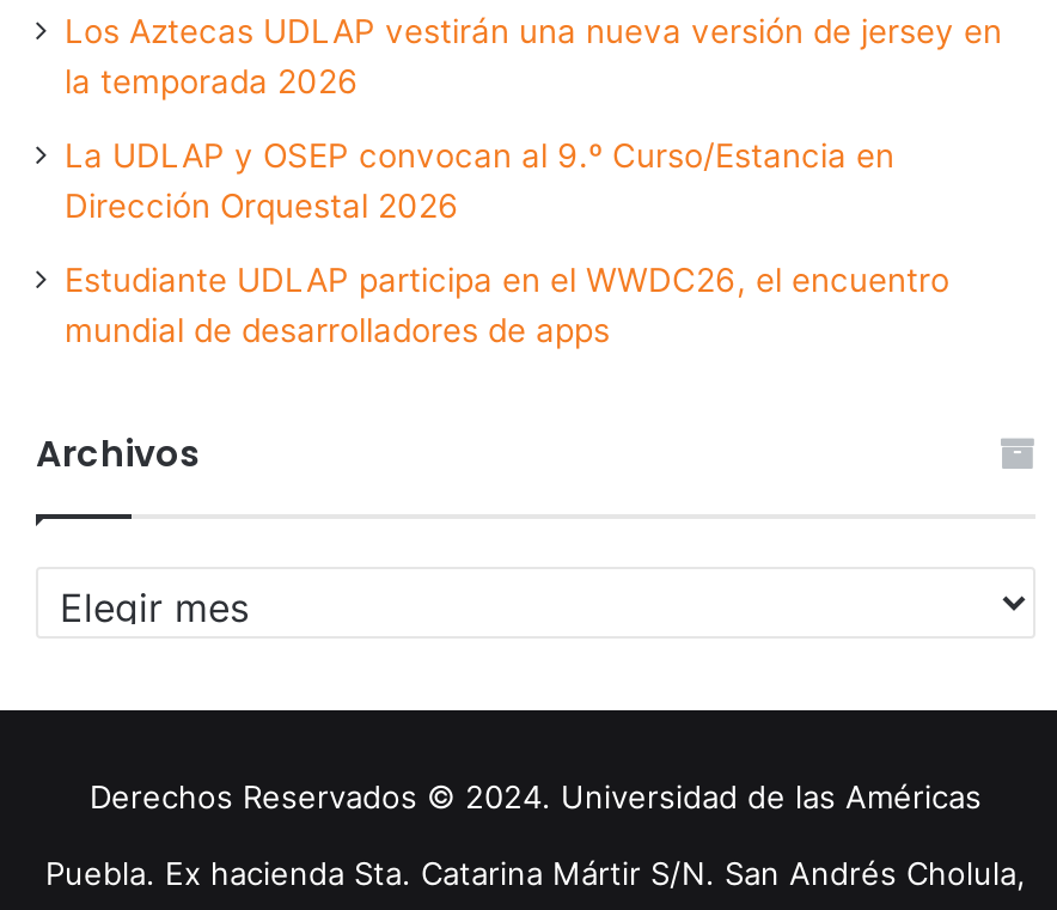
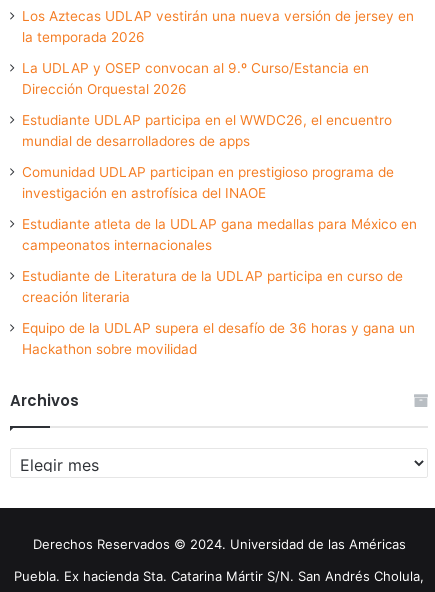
+ Comunidad UDLAP participan en prestigioso programa de
+ investigación en astrofísica del INAOE
+ Estudiante atleta de la UDLAP gana medallas para México en
+ campeonatos internacionales
+ Estudiante de Literatura de la UDLAP participa en curso de
+ creación literaria
+ Equipo de la UDLAP supera el desafío de 36 horas y gana un
+ Hackathon sobre movilidad
